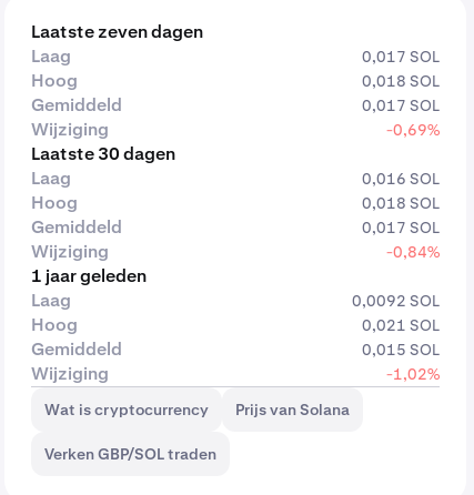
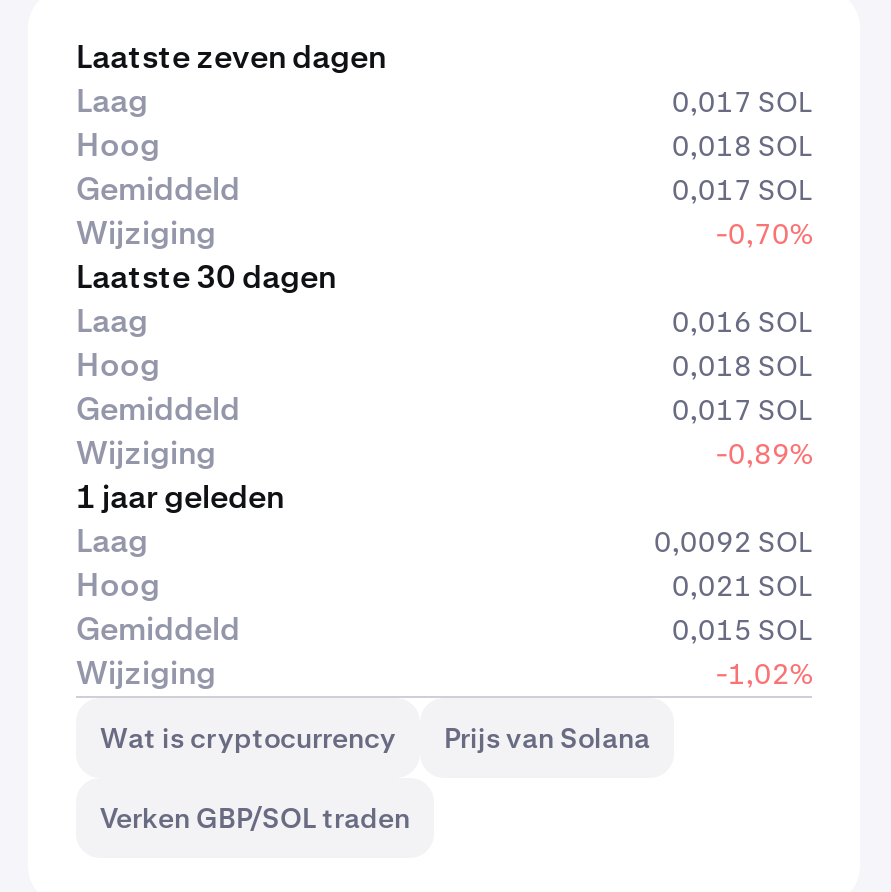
- -0,69%
+ -0,70%

- -0,84%
+ -0,89%
